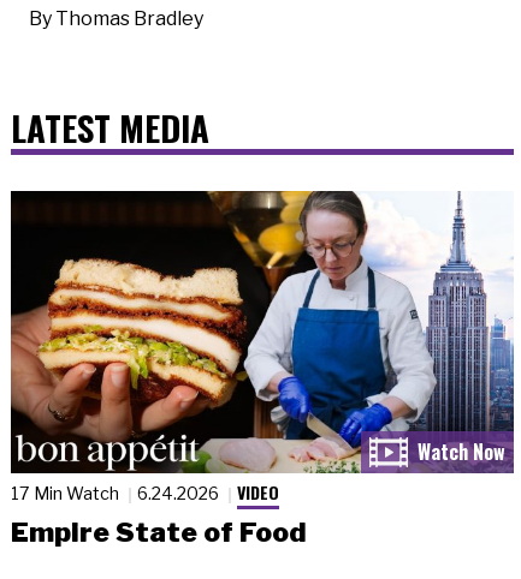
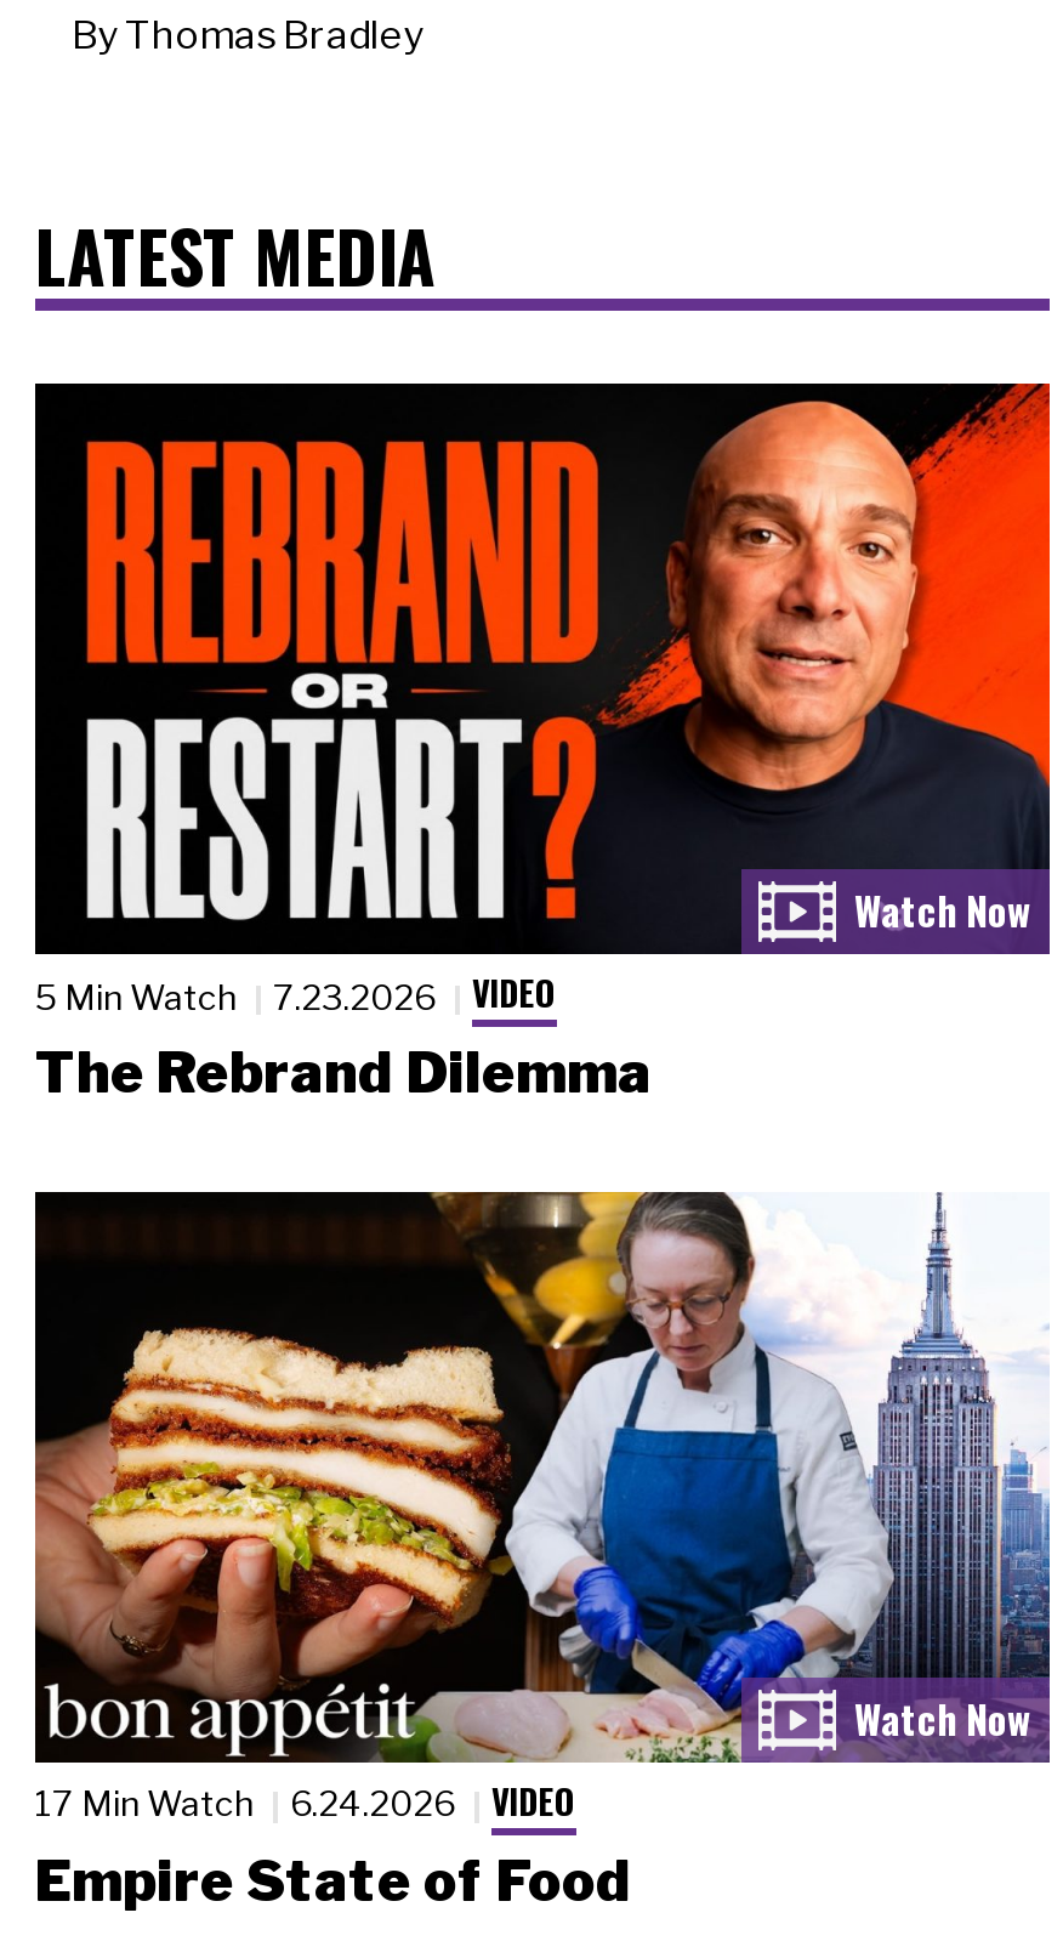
+ [image]
+ 5 Min Watch
+ 7.23.2026
+ VIDEO
+ The Rebrand Dilemma
